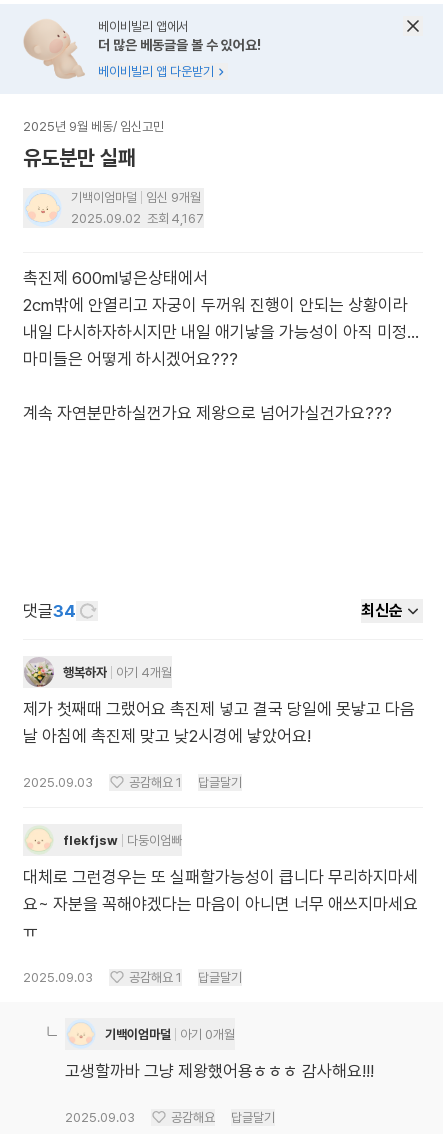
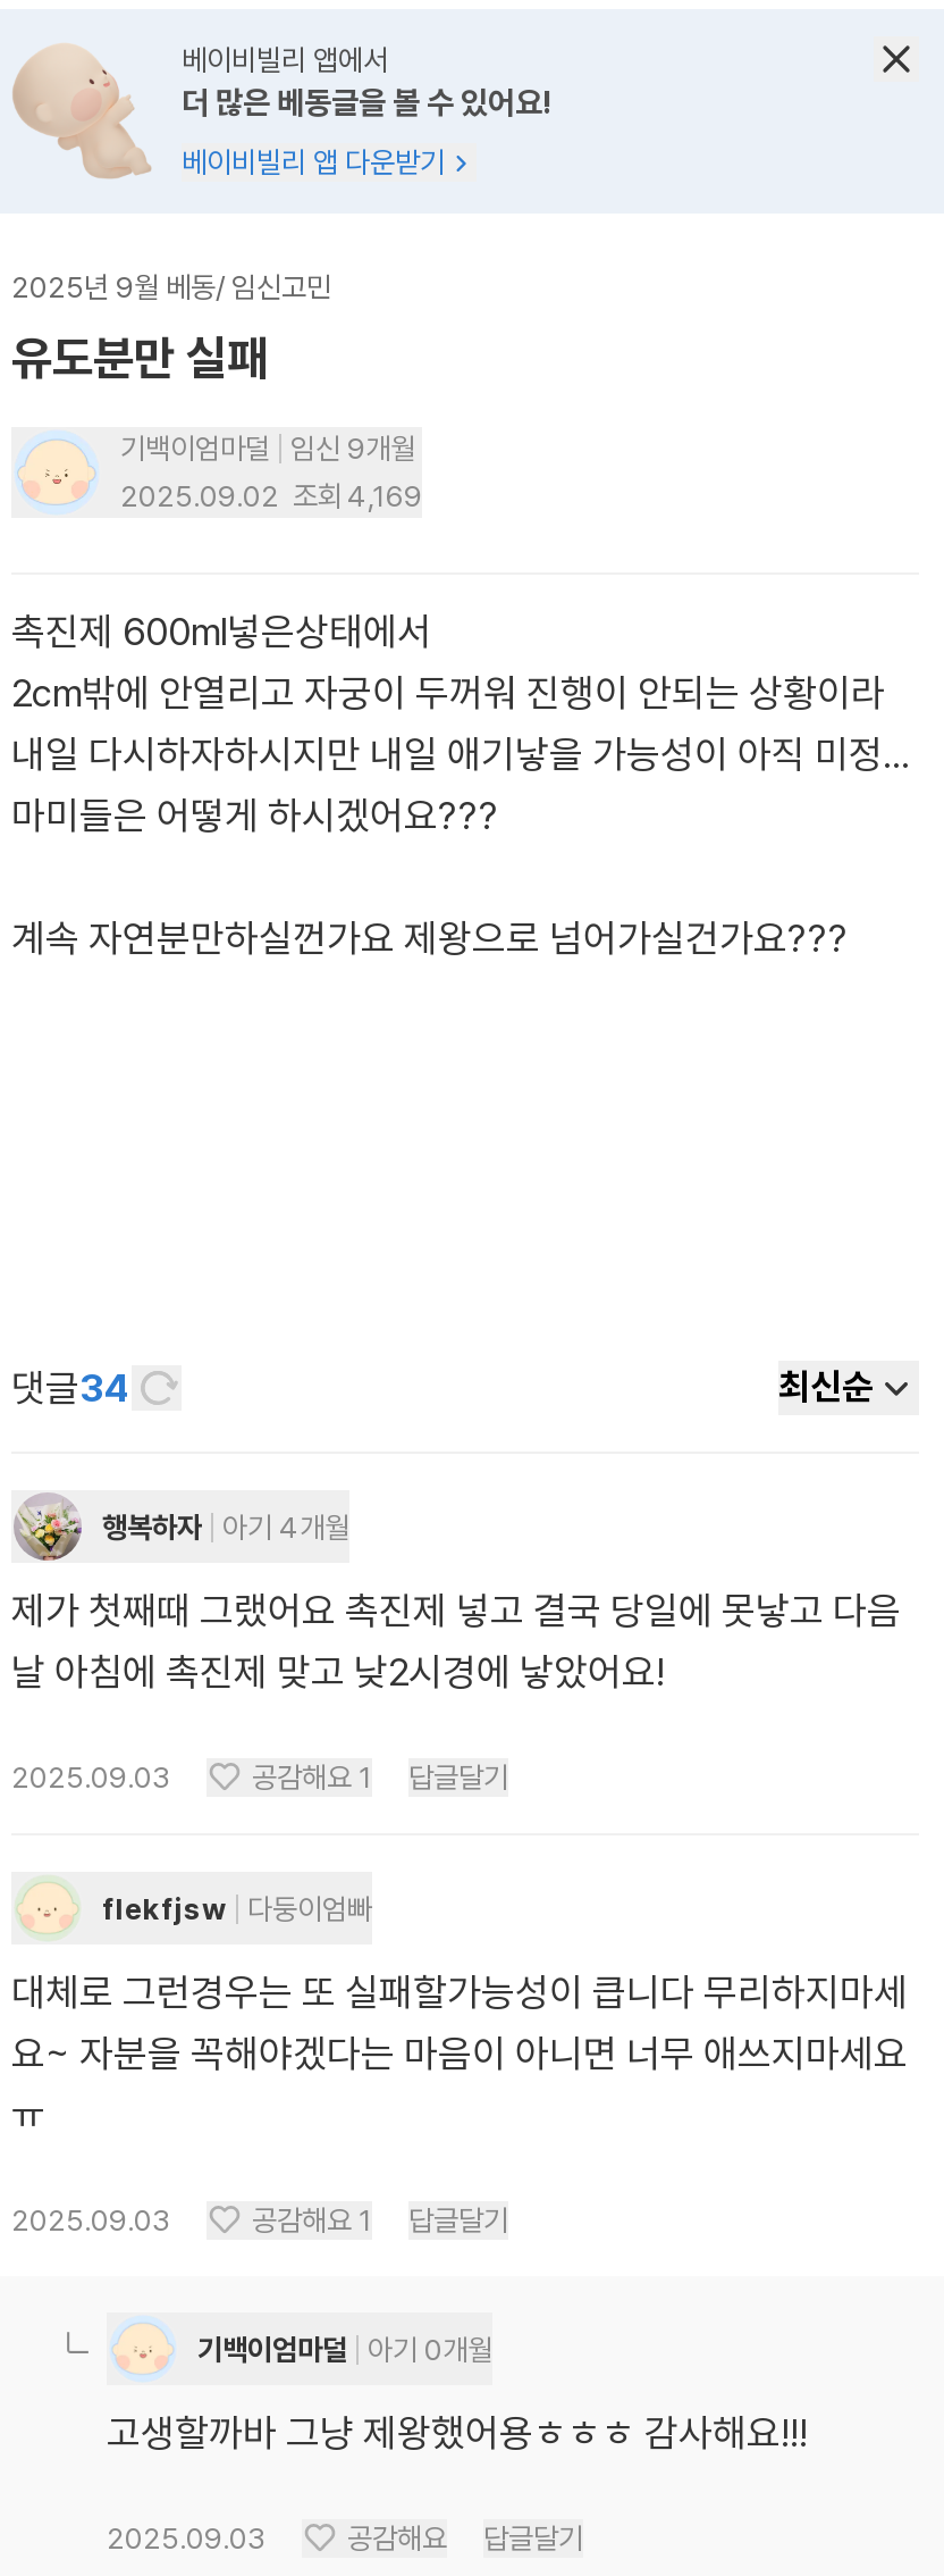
- 2025.09.02 조회 4,167
+ 2025.09.02 조회 4,169
